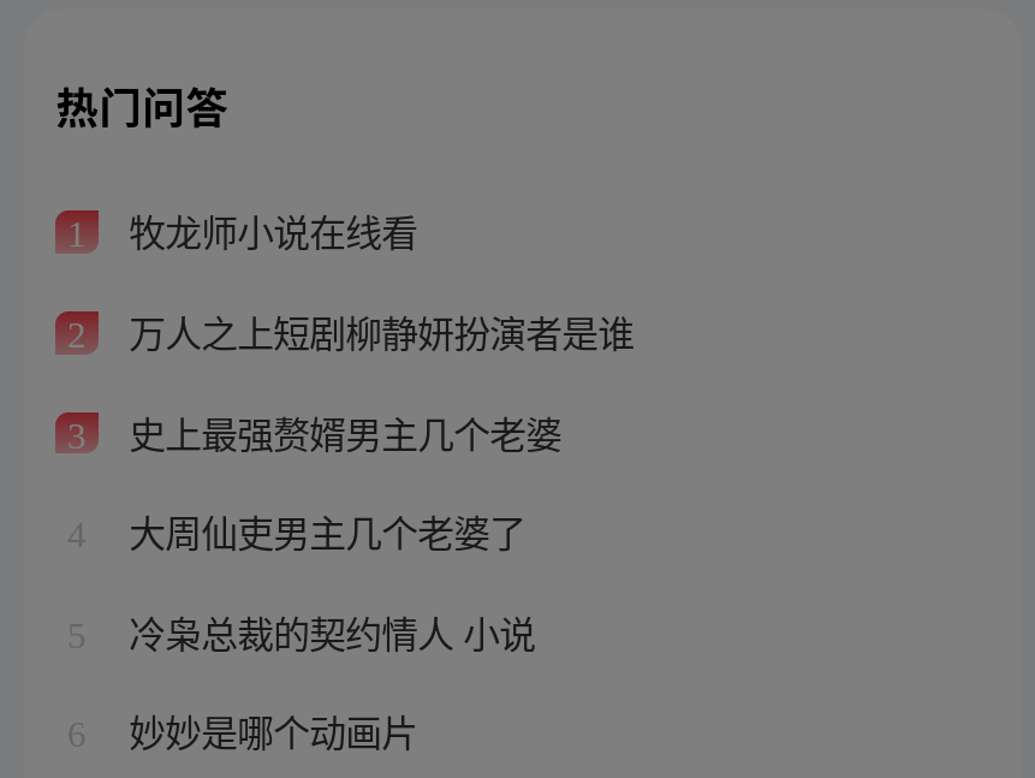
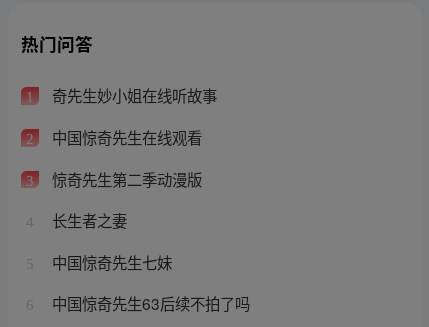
- 牧龙师小说在线看
+ 奇先生妙小姐在线听故事

- 万人之上短剧柳静妍扮演者是谁
+ 中国惊奇先生在线观看

- 史上最强赘婿男主几个老婆
+ 惊奇先生第二季动漫版

- 大周仙吏男主几个老婆了
+ 长生者之妻

- 冷枭总裁的契约情人 小说
+ 中国惊奇先生七妹

- 妙妙是哪个动画片
+ 中国惊奇先生63后续不拍了吗
